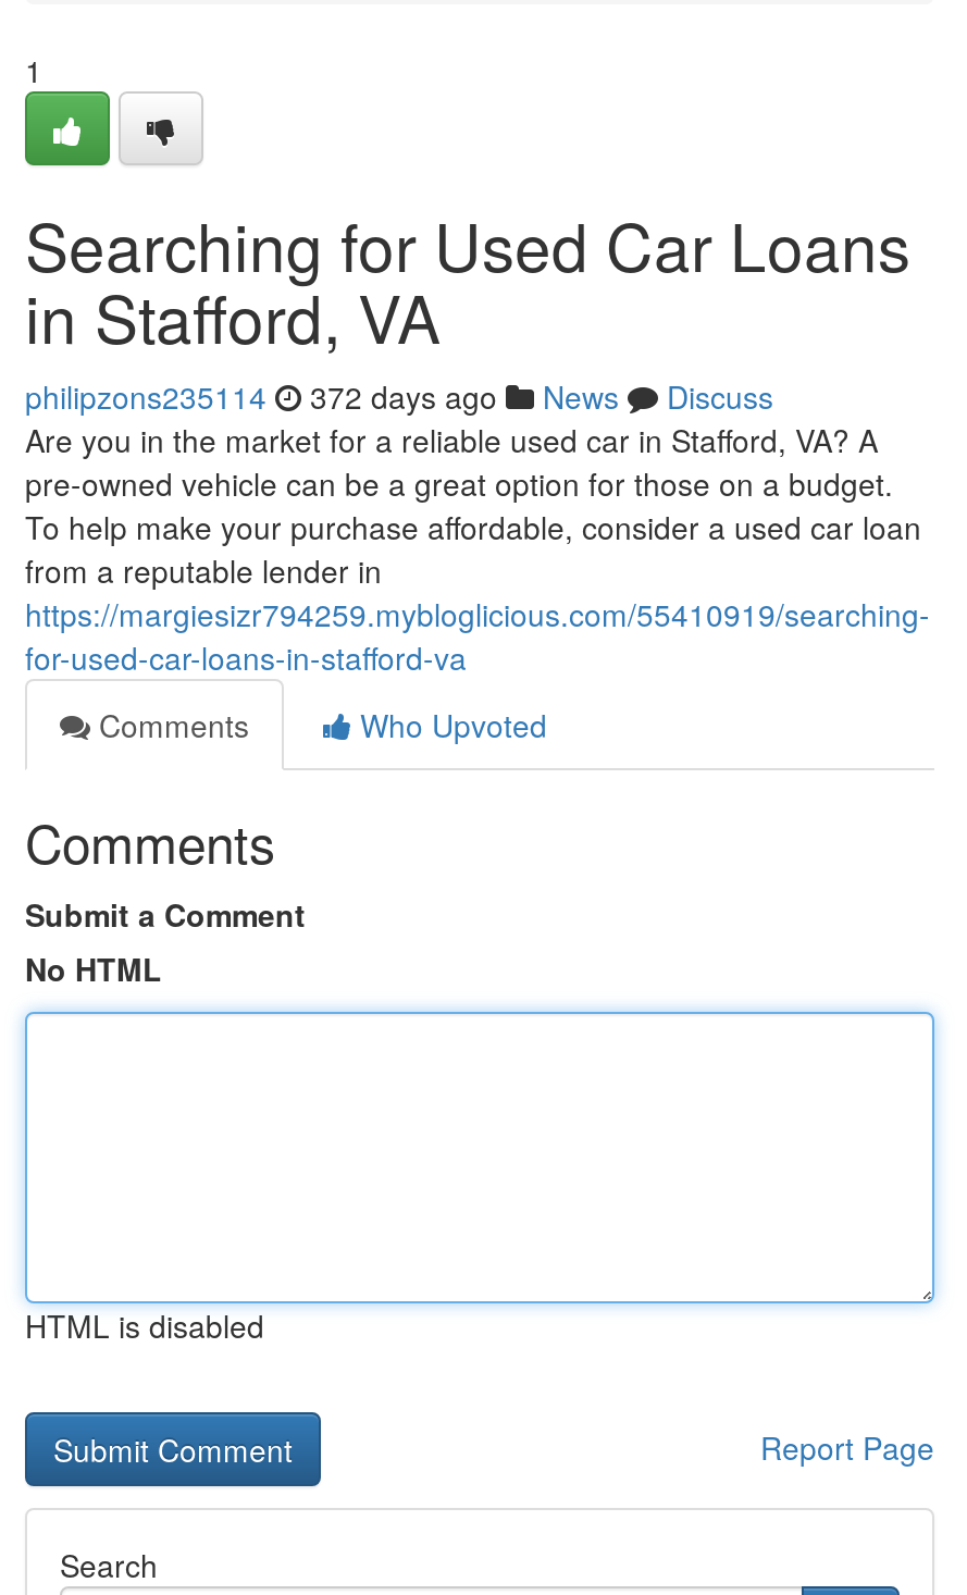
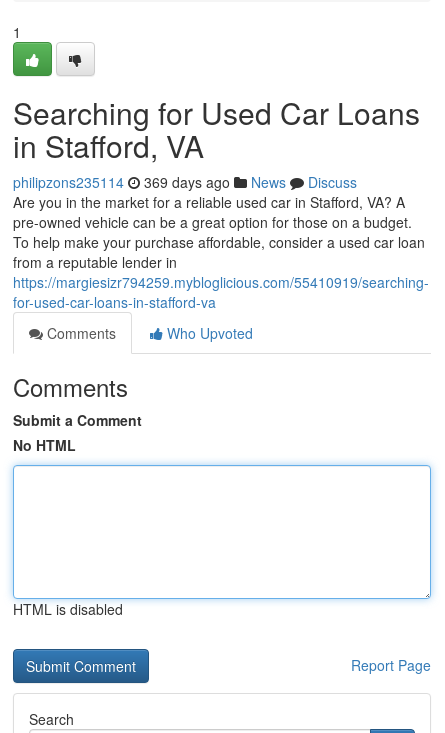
- philipzons235114 372 days ago News Discuss
+ philipzons235114 369 days ago News Discuss
